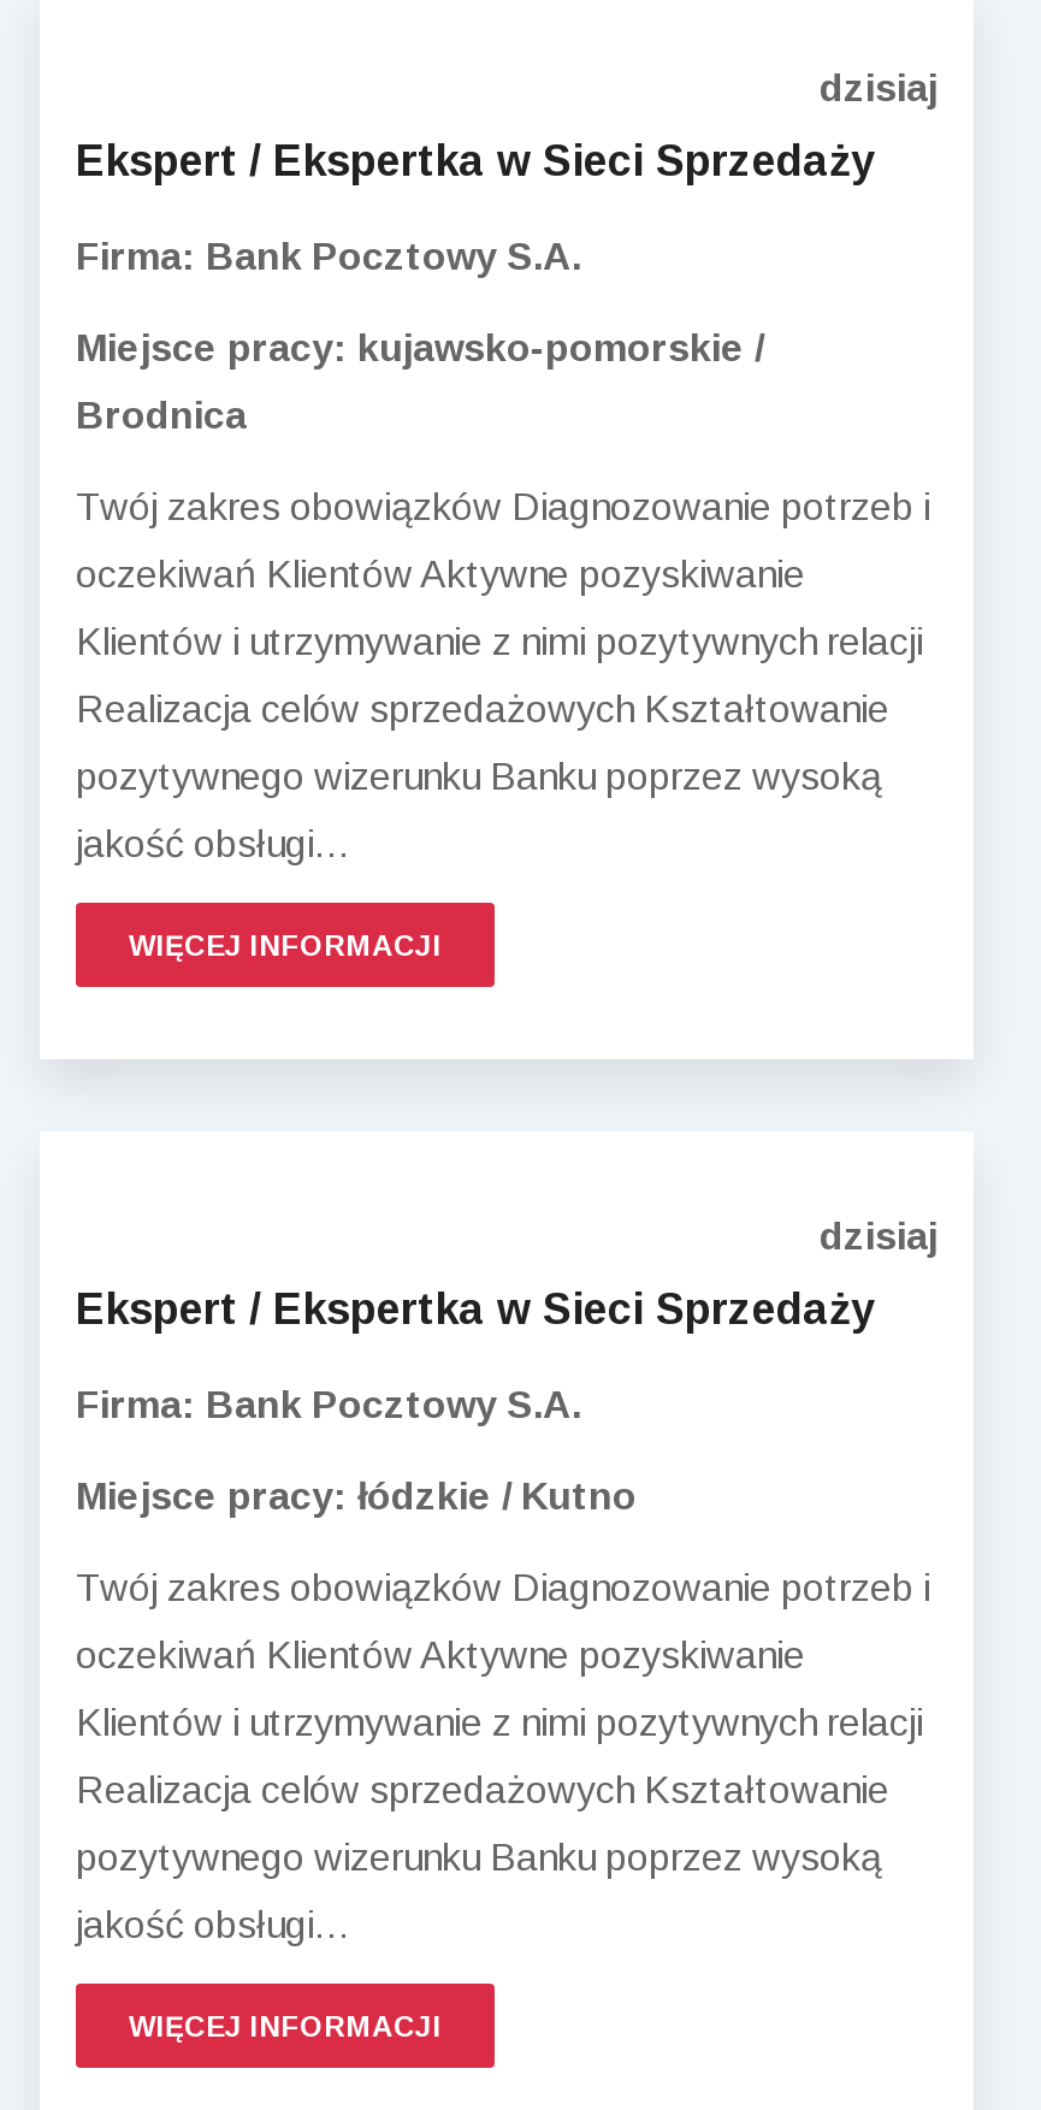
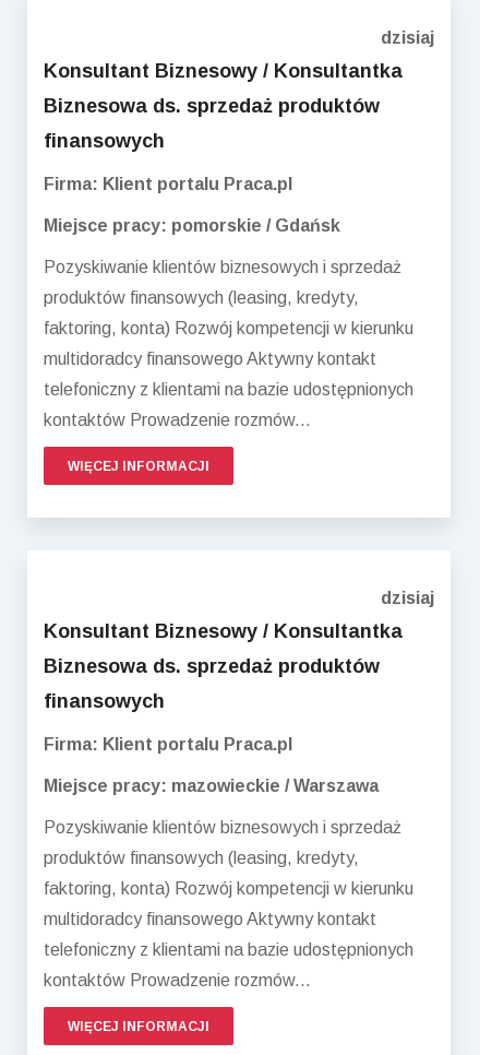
- Ekspert / Ekspertka w Sieci Sprzedaży
- Firma: Bank Pocztowy S.A.
- Miejsce pracy: kujawsko-pomorskie /
- Brodnica
- Twój zakres obowiązków Diagnozowanie potrzeb i
- oczekiwań Klientów Aktywne pozyskiwanie
- Klientów i utrzymywanie z nimi pozytywnych relacji
- Realizacja celów sprzedażowych Kształtowanie
- pozytywnego wizerunku Banku poprzez wysoką
- jakość obsługi...
+ Konsultant Biznesowy / Konsultantka
+ Biznesowa ds. sprzedaż produktów
+ finansowych
+ Firma: Klient portalu Praca.pl
+ Miejsce pracy: pomorskie / Gdańsk
+ Pozyskiwanie klientów biznesowych i sprzedaż
+ produktów finansowych (leasing, kredyty,
+ faktoring, konta) Rozwój kompetencji w kierunku
+ multidoradcy finansowego Aktywny kontakt
+ telefoniczny z klientami na bazie udostępnionych
+ kontaktów Prowadzenie rozmów...

- Ekspert / Ekspertka w Sieci Sprzedaży
- Firma: Bank Pocztowy S.A.
- Miejsce pracy: łódzkie / Kutno
- Twój zakres obowiązków Diagnozowanie potrzeb i
- oczekiwań Klientów Aktywne pozyskiwanie
- Klientów i utrzymywanie z nimi pozytywnych relacji
- Realizacja celów sprzedażowych Kształtowanie
- pozytywnego wizerunku Banku poprzez wysoką
- jakość obsługi...
+ Konsultant Biznesowy / Konsultantka
+ Biznesowa ds. sprzedaż produktów
+ finansowych
+ Firma: Klient portalu Praca.pl
+ Miejsce pracy: mazowieckie / Warszawa
+ Pozyskiwanie klientów biznesowych i sprzedaż
+ produktów finansowych (leasing, kredyty,
+ faktoring, konta) Rozwój kompetencji w kierunku
+ multidoradcy finansowego Aktywny kontakt
+ telefoniczny z klientami na bazie udostępnionych
+ kontaktów Prowadzenie rozmów...
